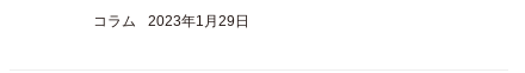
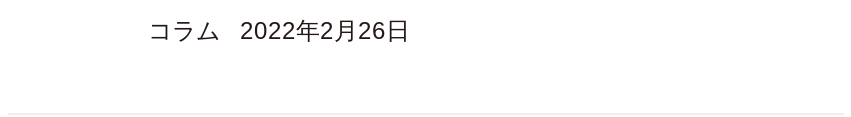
- コラム 2023年1月29日
+ コラム 2022年2月26日
